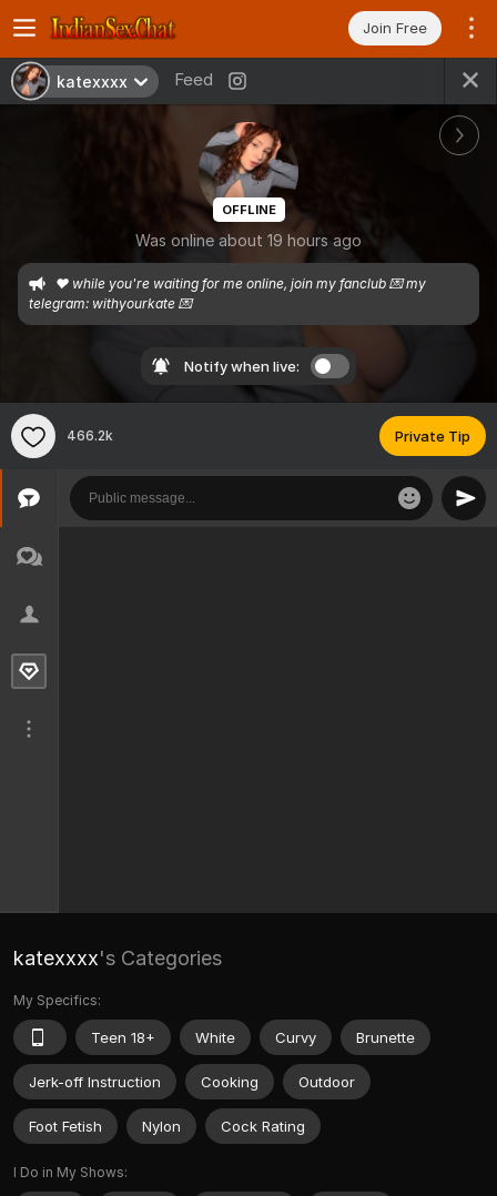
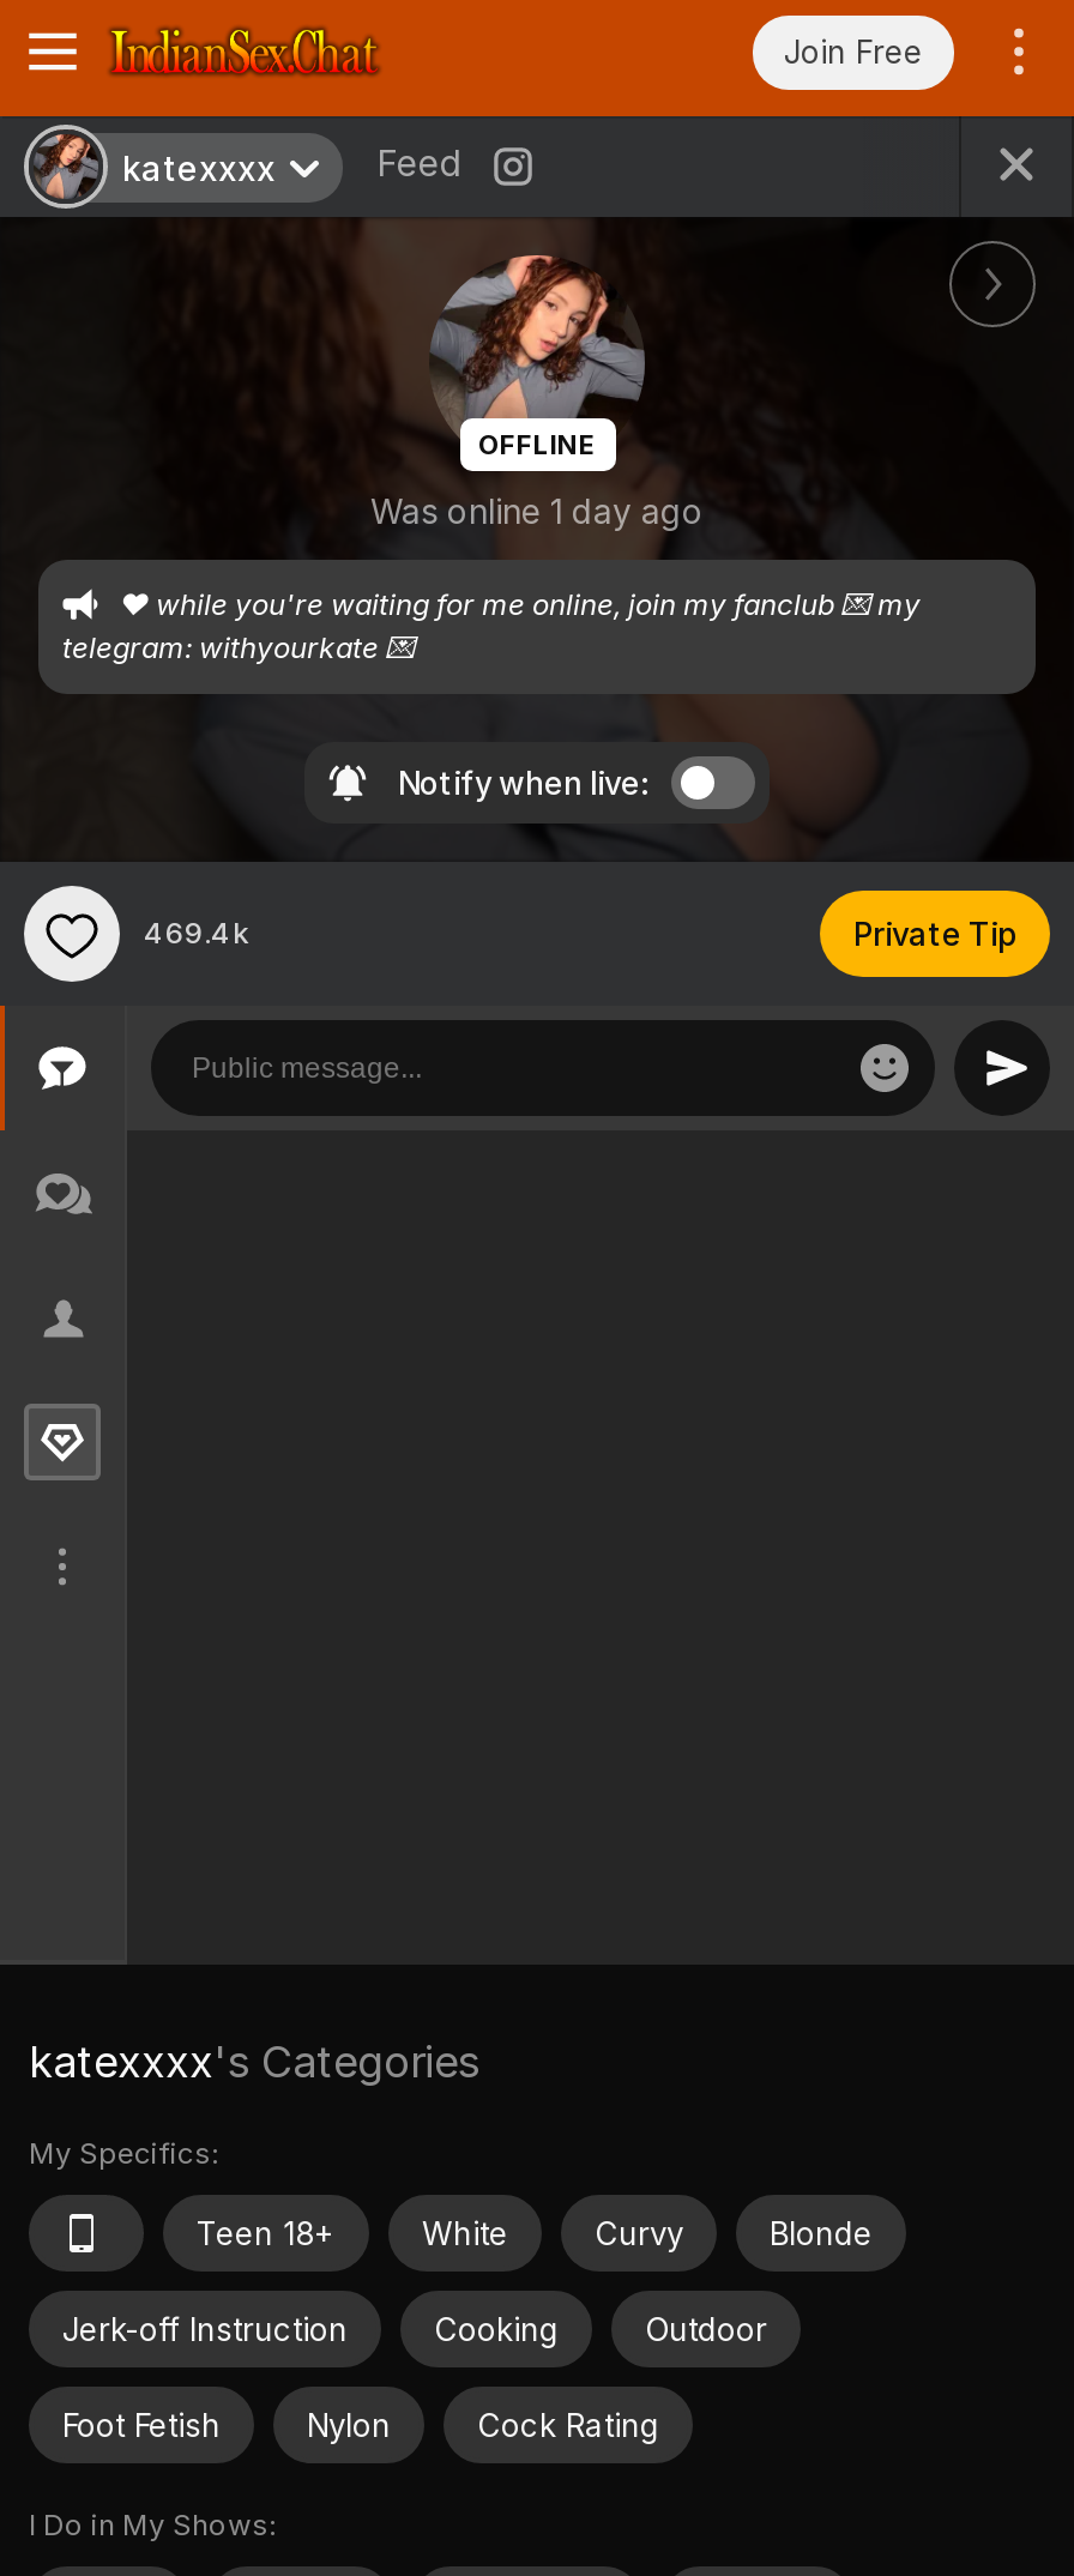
- Was online about 19 hours ago
+ Was online 1 day ago

- 466.2k
+ 469.4k

- Brunette
+ Blonde
